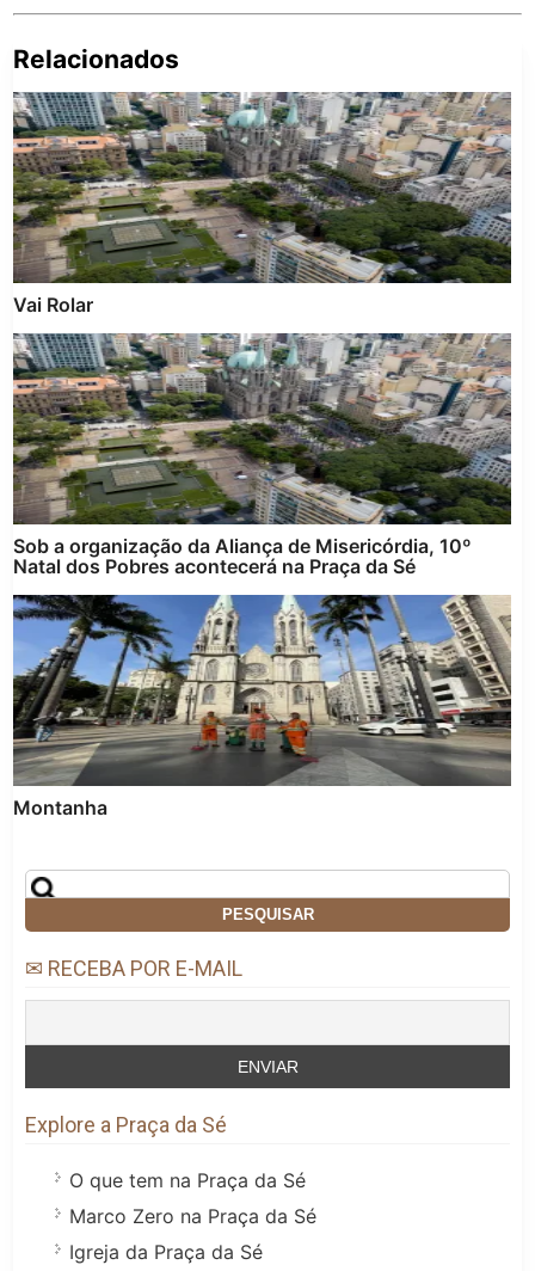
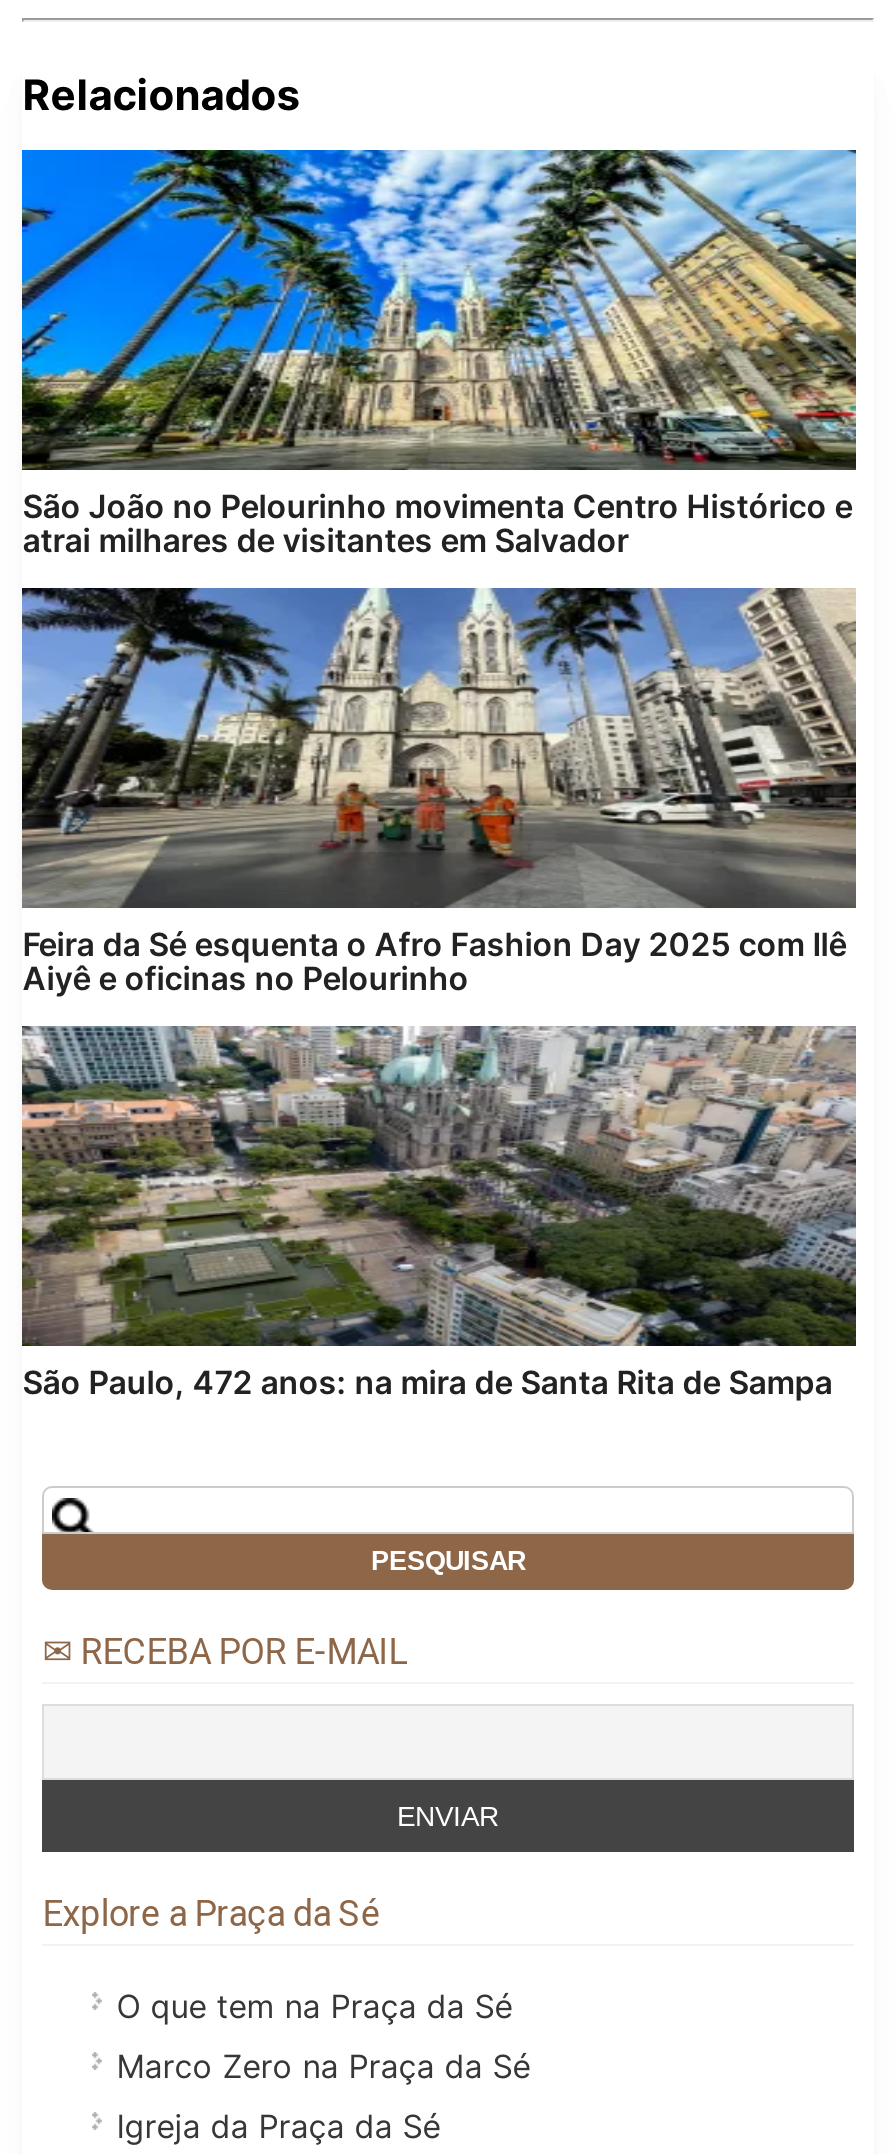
- [image]
- Vai Rolar
+ [image]
+ São João no Pelourinho movimenta Centro Histórico e
+ atrai milhares de visitantes em Salvador

moved down: [image]

- Sob a organização da Aliança de Misericórdia, 10º
- Natal dos Pobres acontecerá na Praça da Sé
+ Feira da Sé esquenta o Afro Fashion Day 2025 com Ilê
+ Aiyê e oficinas no Pelourinho

moved up: [image]

- Montanha
+ São Paulo, 472 anos: na mira de Santa Rita de Sampa
